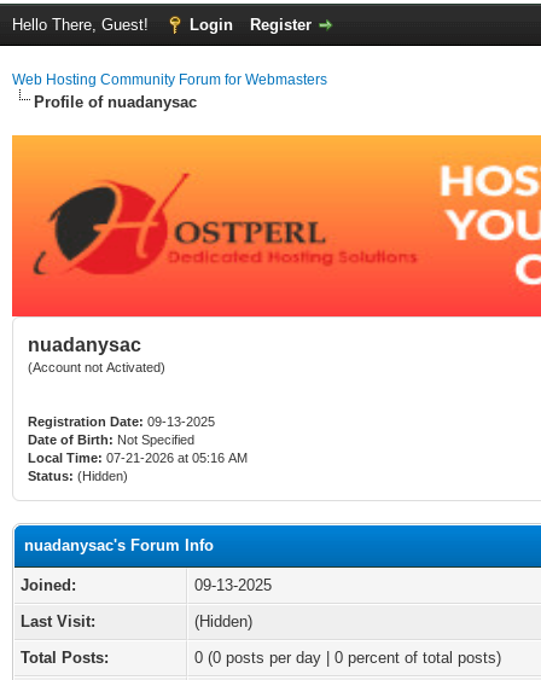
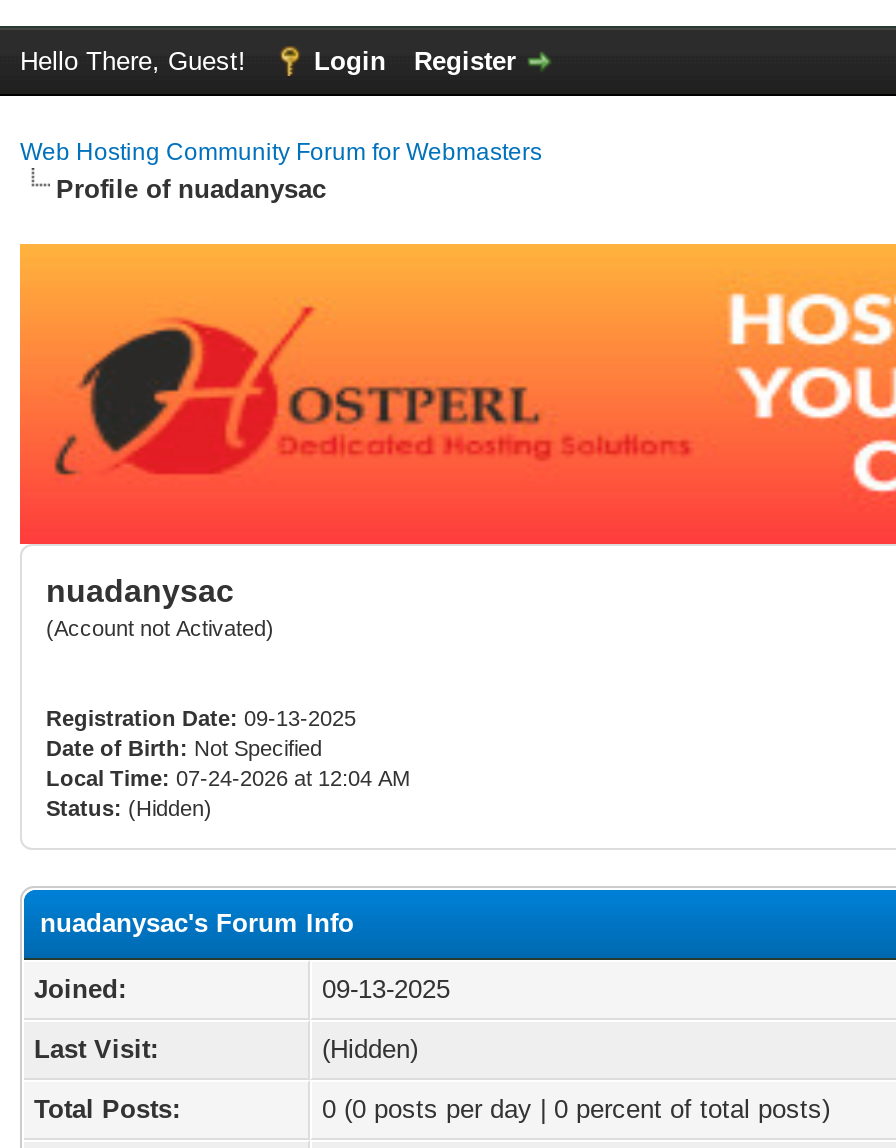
- Local Time: 07-21-2026 at 05:16 AM
+ Local Time: 07-24-2026 at 12:04 AM
